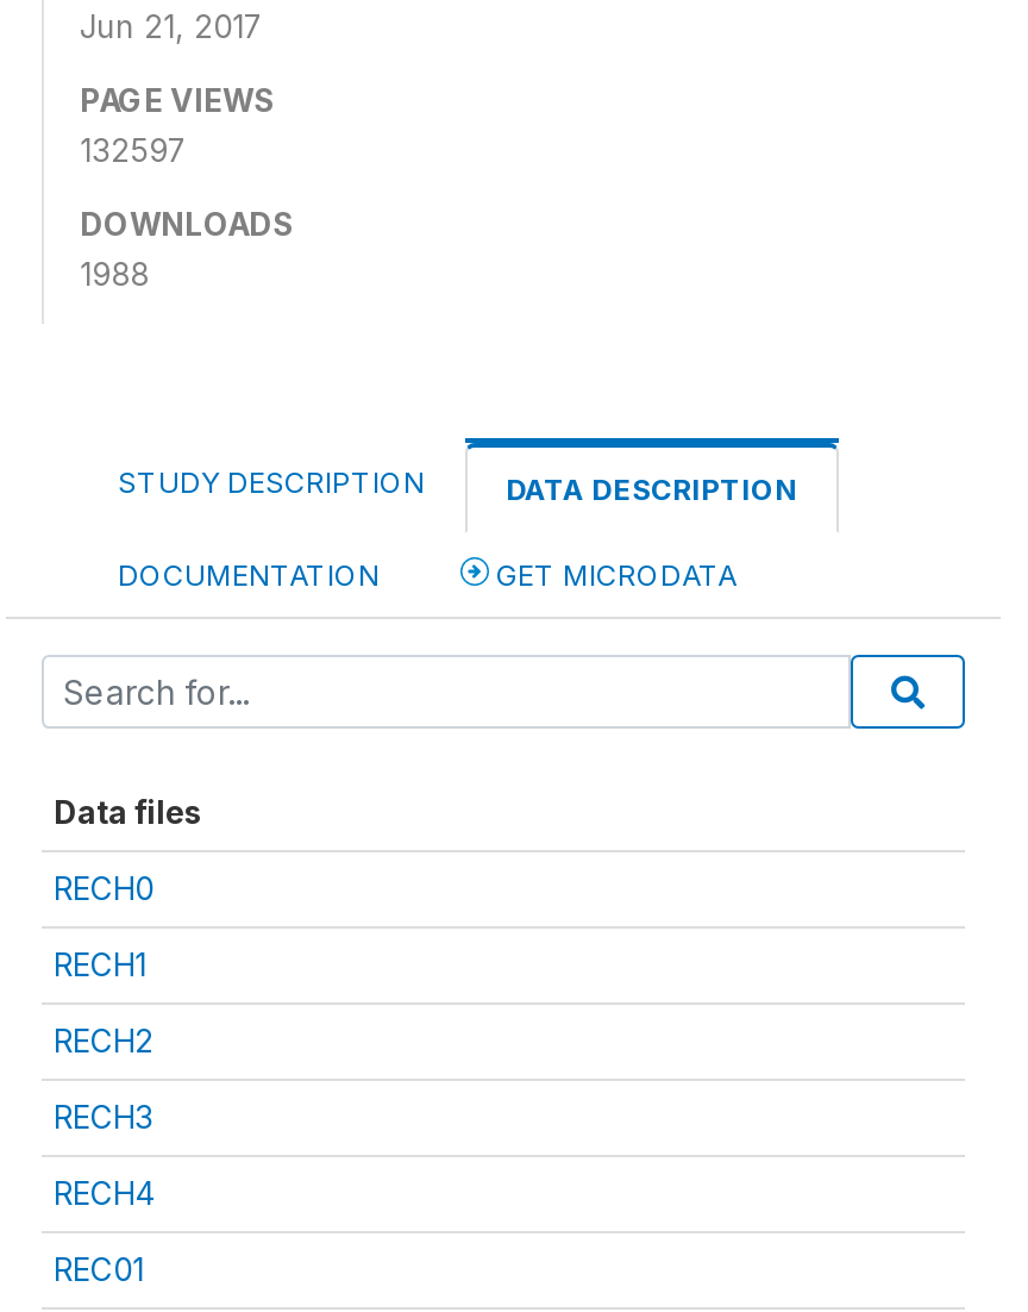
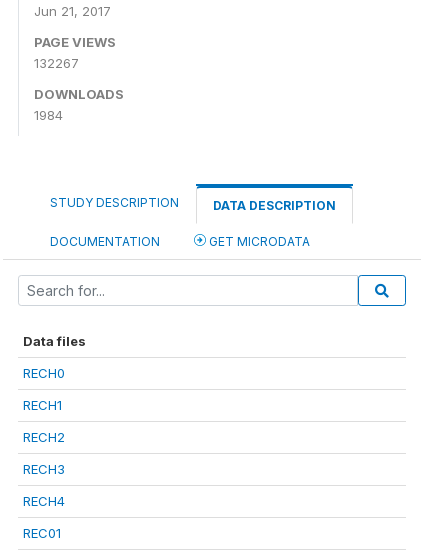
- 132597
+ 132267

- 1988
+ 1984
